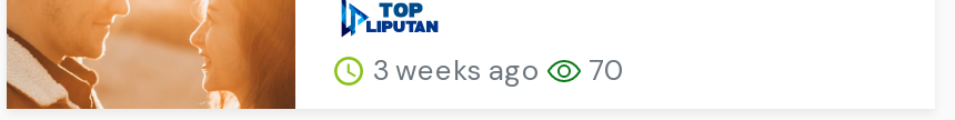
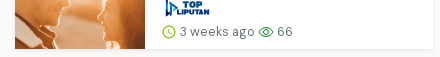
- 3 weeks ago 70
+ 3 weeks ago 66
